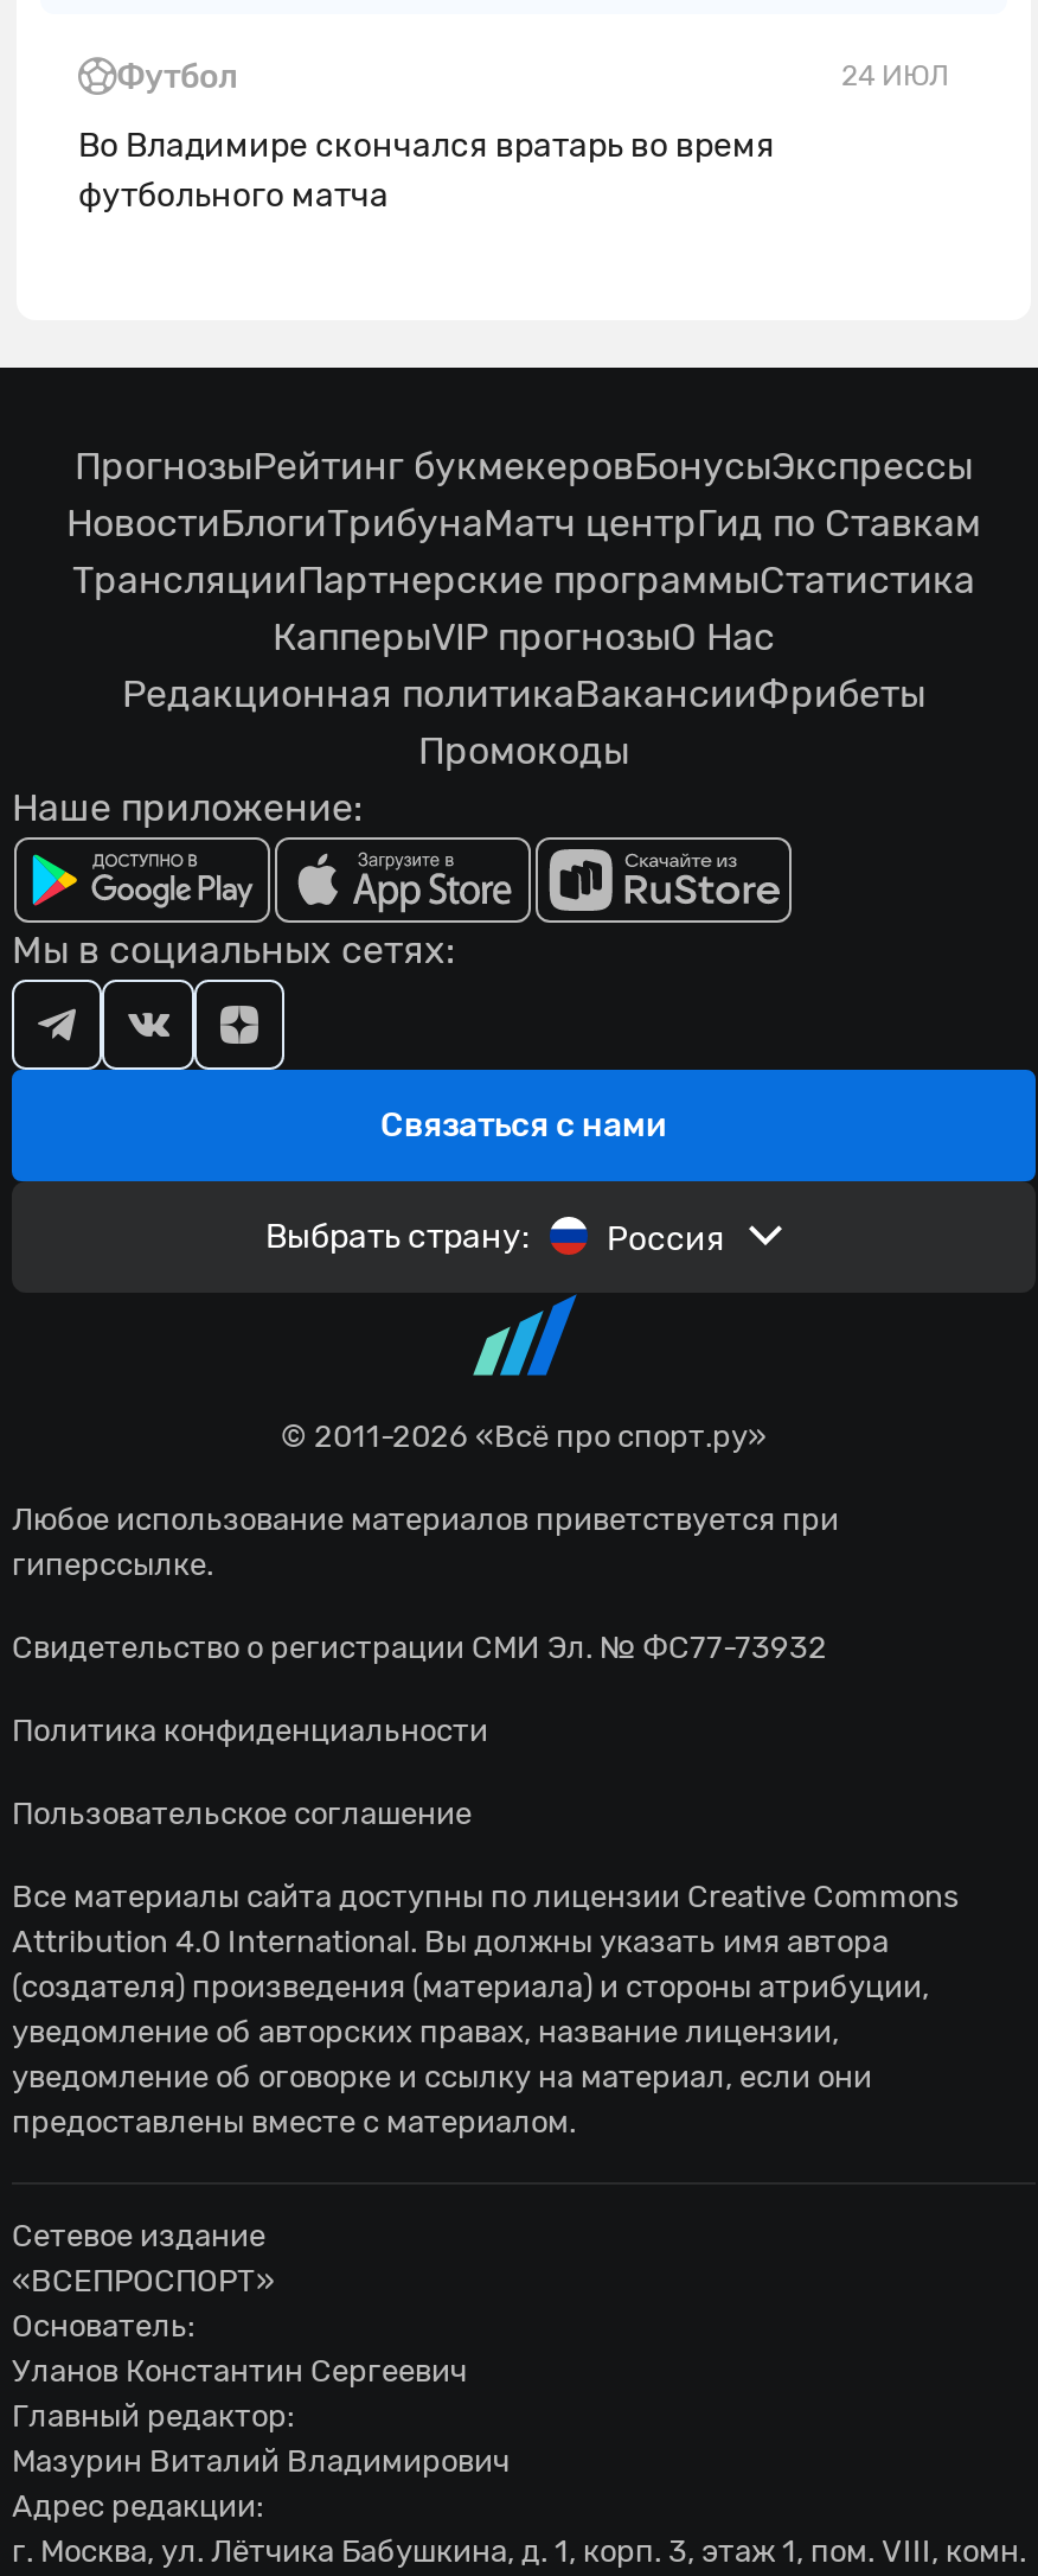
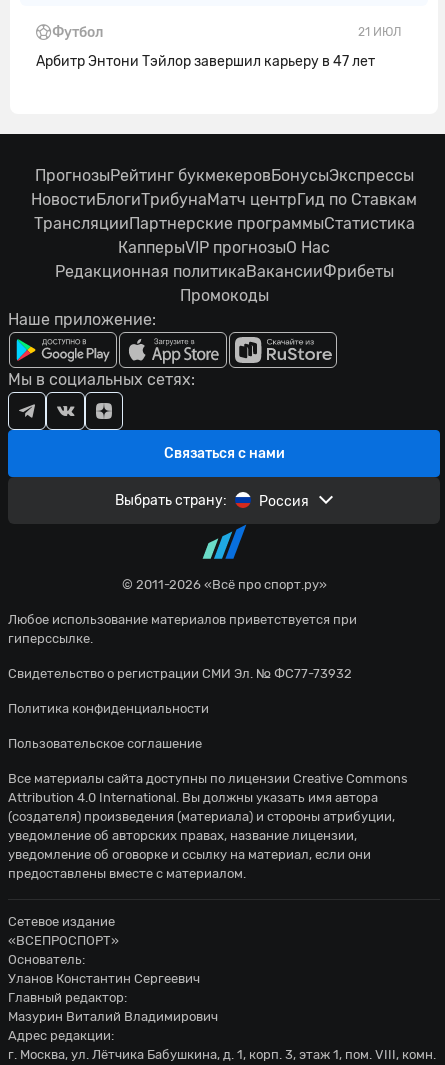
- 24 ИЮЛ
+ 21 ИЮЛ

- Во Владимире скончался вратарь во время
- футбольного матча
+ Арбитр Энтони Тэйлор завершил карьеру в 47 лет
